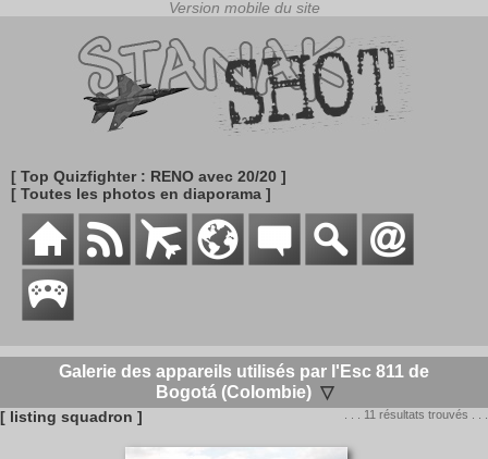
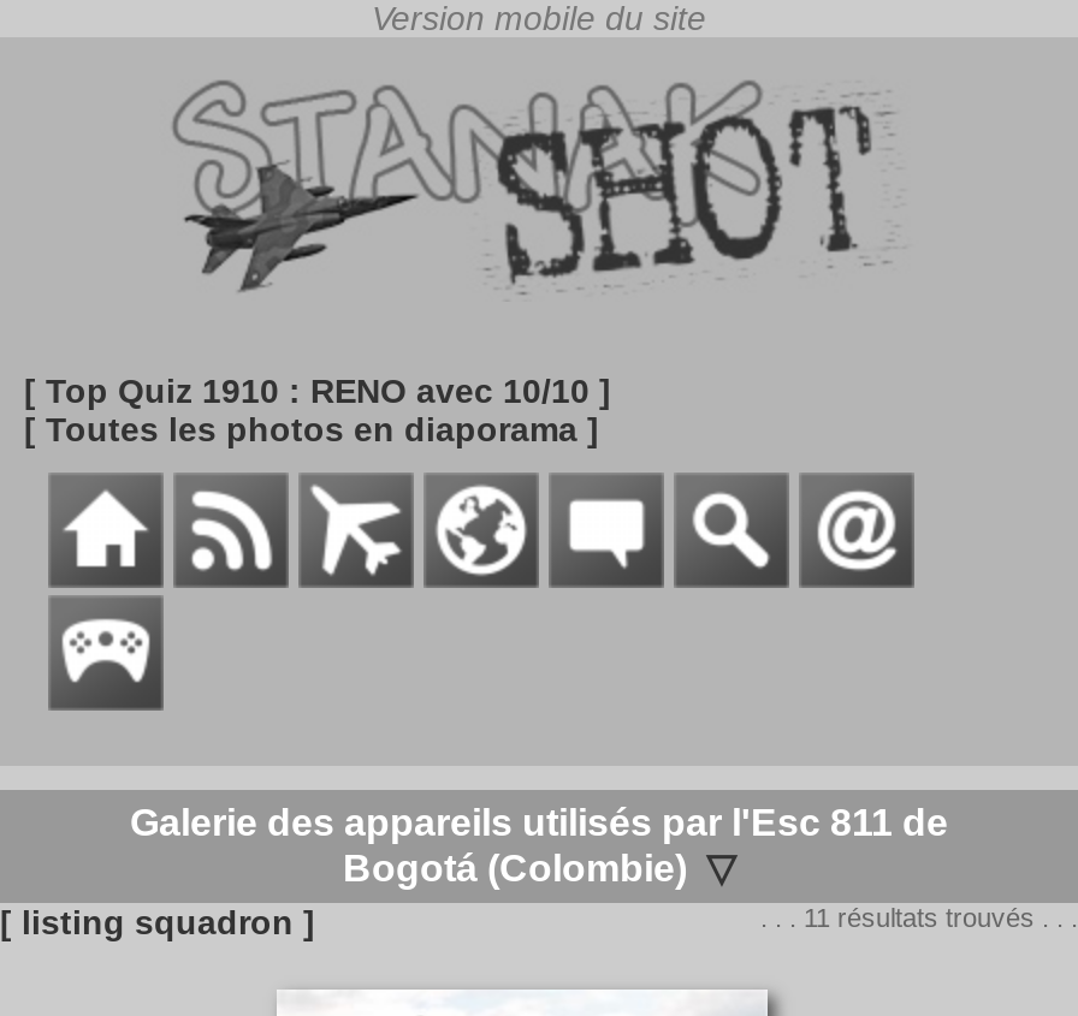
- [ Top Quizfighter : RENO avec 20/20 ]
+ [ Top Quiz 1910 : RENO avec 10/10 ]
